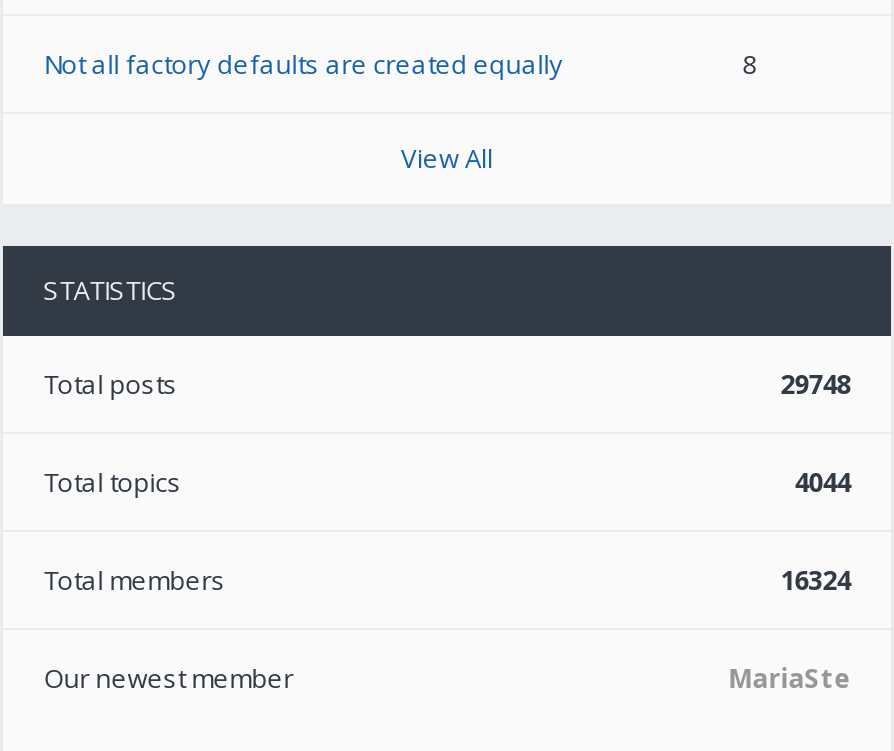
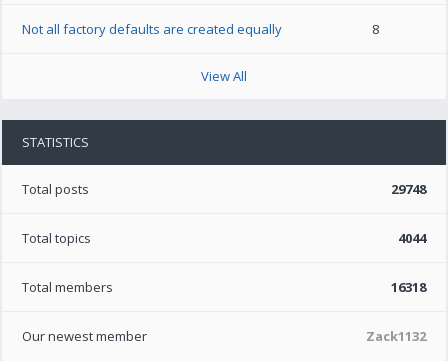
- 16324
+ 16318

- MariaSte
+ Zack1132
